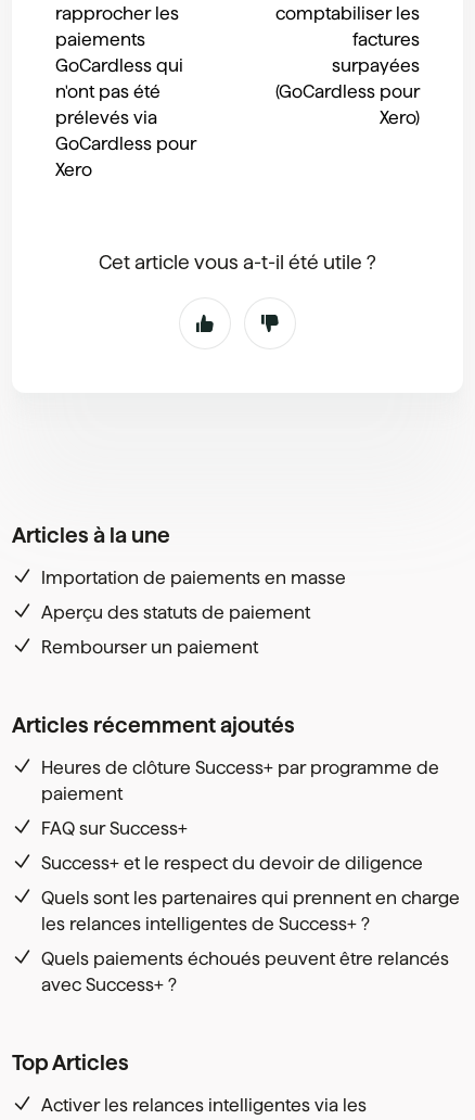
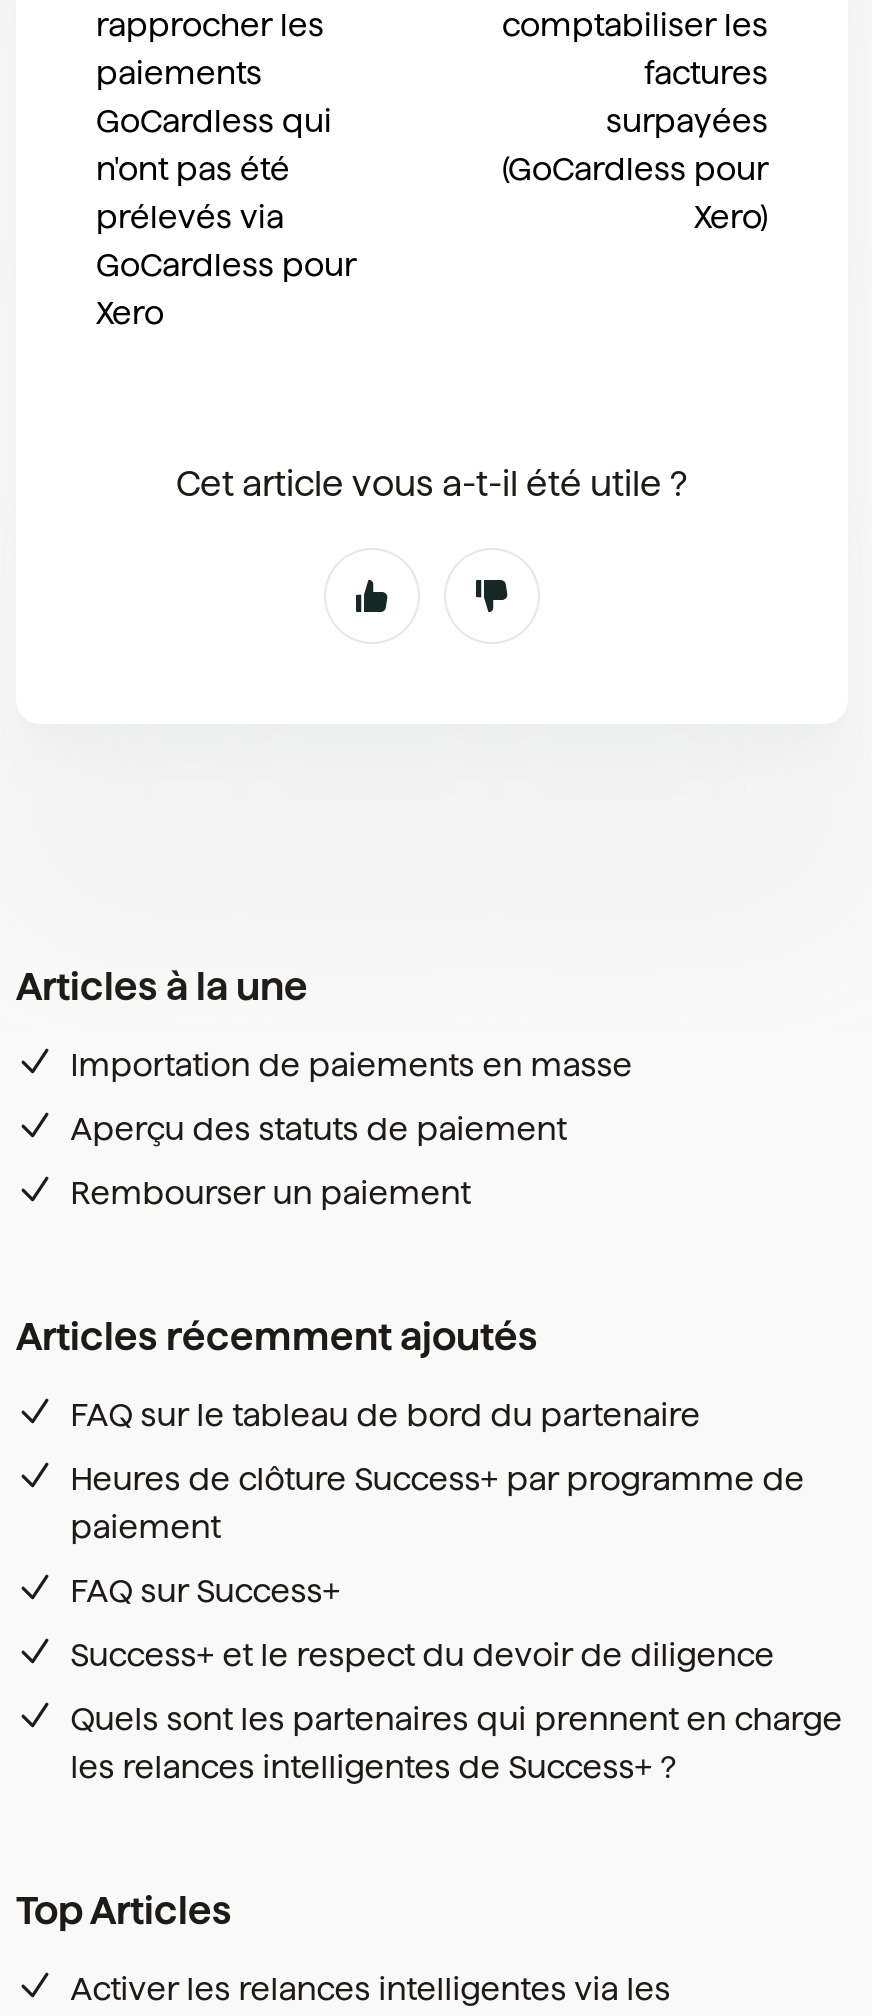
+ FAQ sur le tableau de bord du partenaire

moved down: Heures de clôture Success+ par programme de | paiement | FAQ sur Success+ | Success+ et le respect du devoir de diligence | Quels sont les partenaires qui prennent en charge | les relances intelligentes de Success+ ?

- Quels paiements échoués peuvent être relancés
- avec Success+ ?
